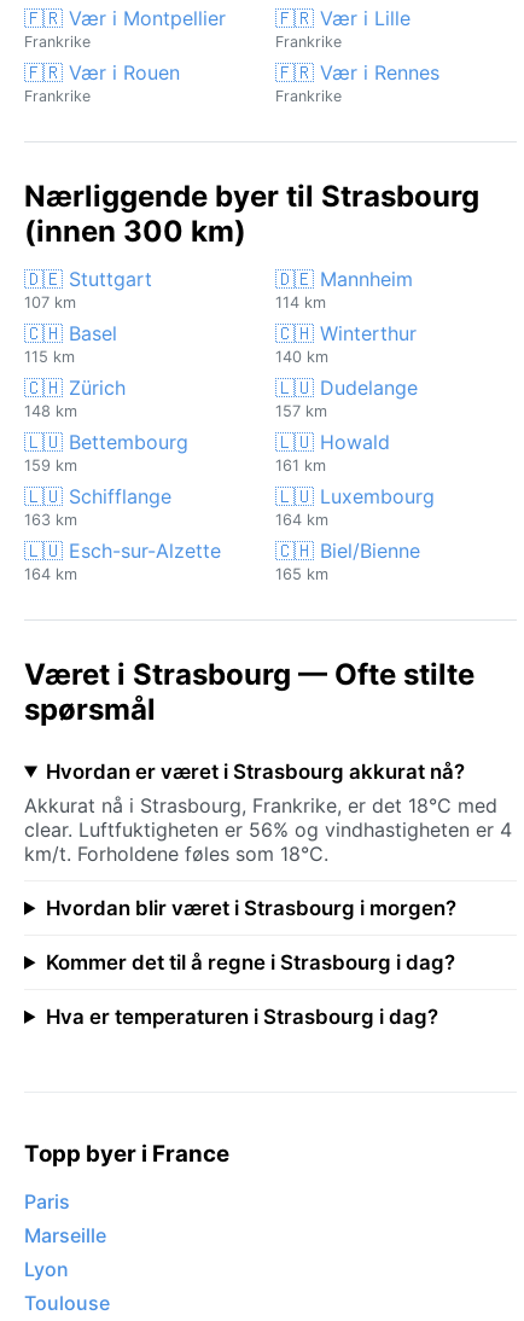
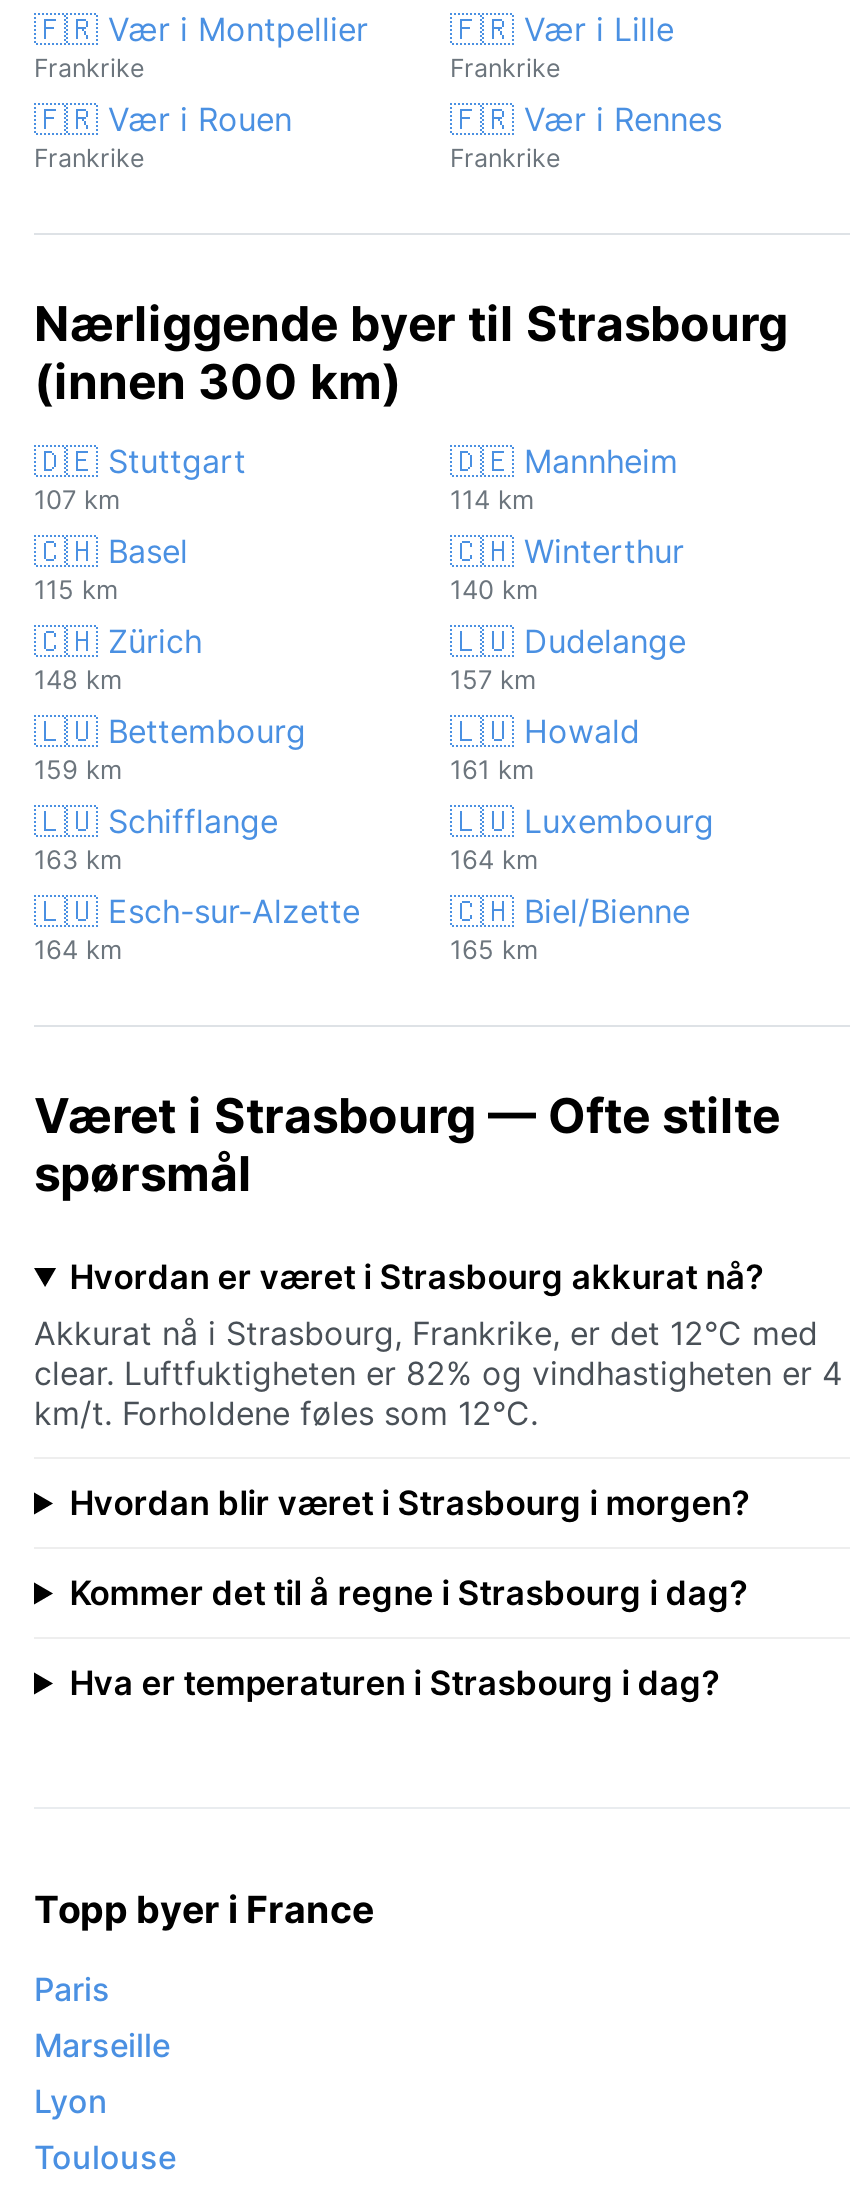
- Akkurat nå i Strasbourg, Frankrike, er det 18°C med
+ Akkurat nå i Strasbourg, Frankrike, er det 12°C med

- clear. Luftfuktigheten er 56% og vindhastigheten er 4
+ clear. Luftfuktigheten er 82% og vindhastigheten er 4

- km/t. Forholdene føles som 18°C.
+ km/t. Forholdene føles som 12°C.
